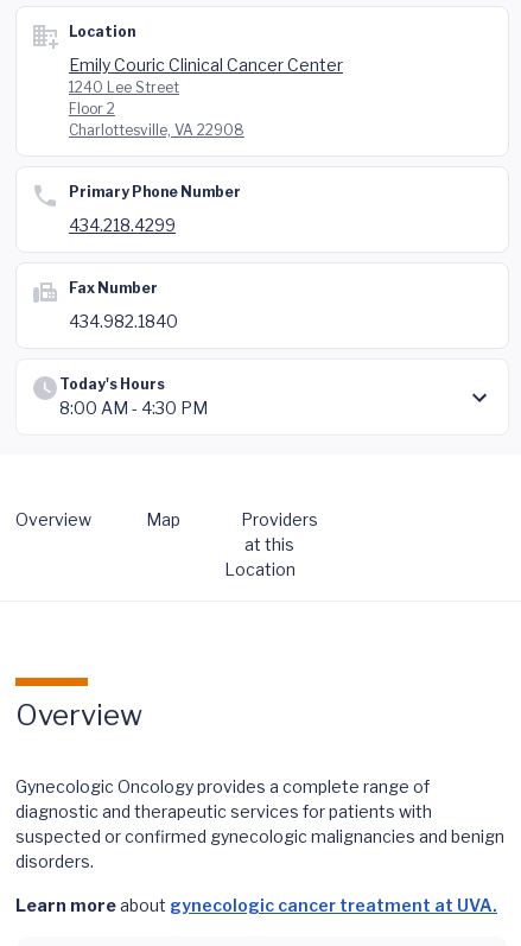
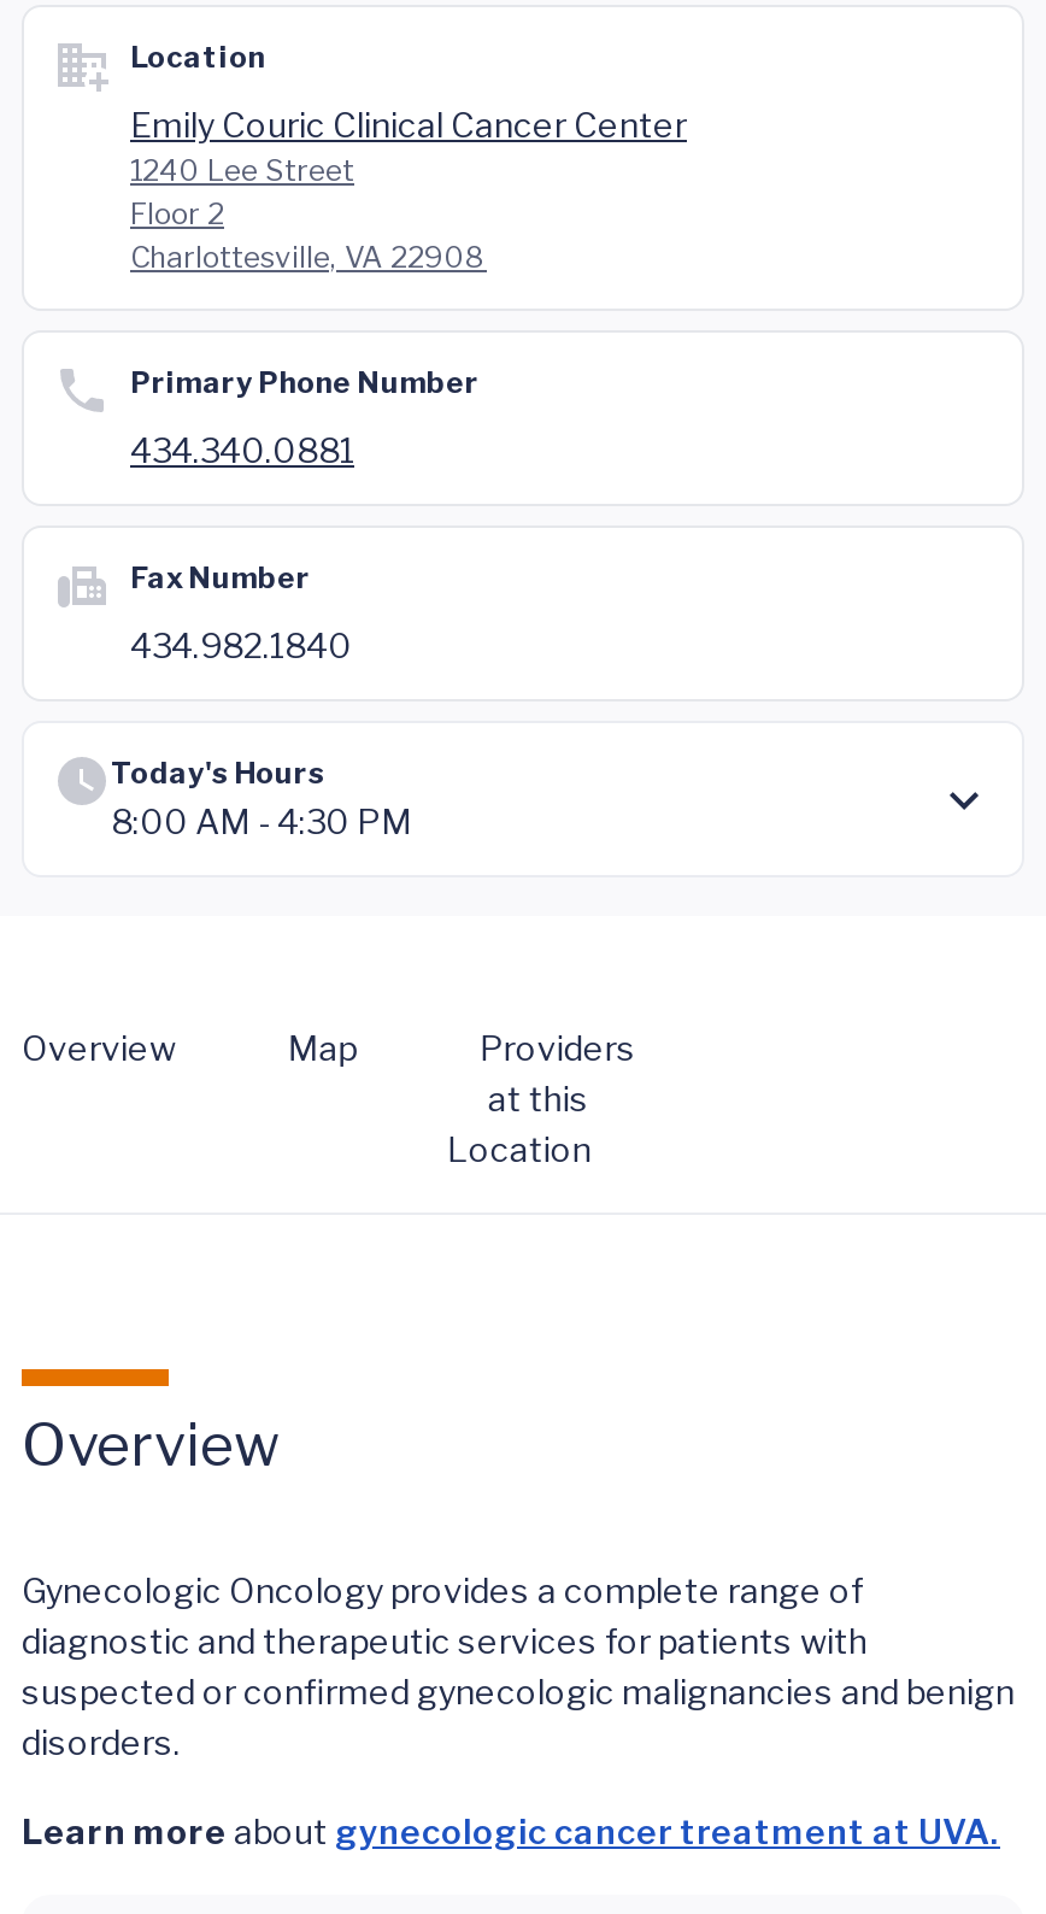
- 434.218.4299
+ 434.340.0881
